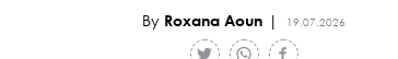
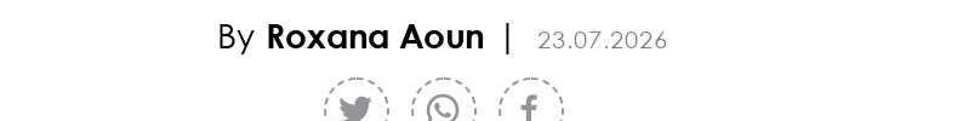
- By Roxana Aoun 19.07.2026
+ By Roxana Aoun 23.07.2026
